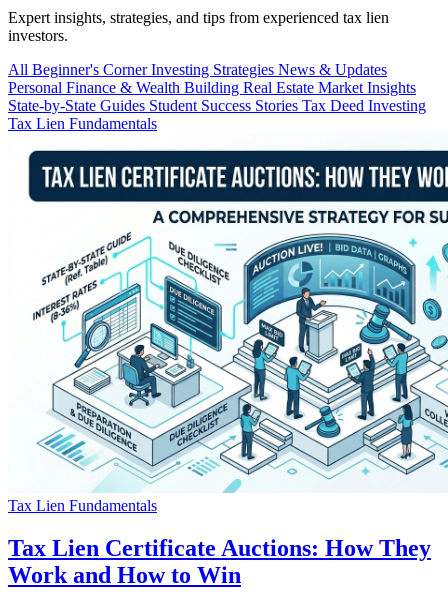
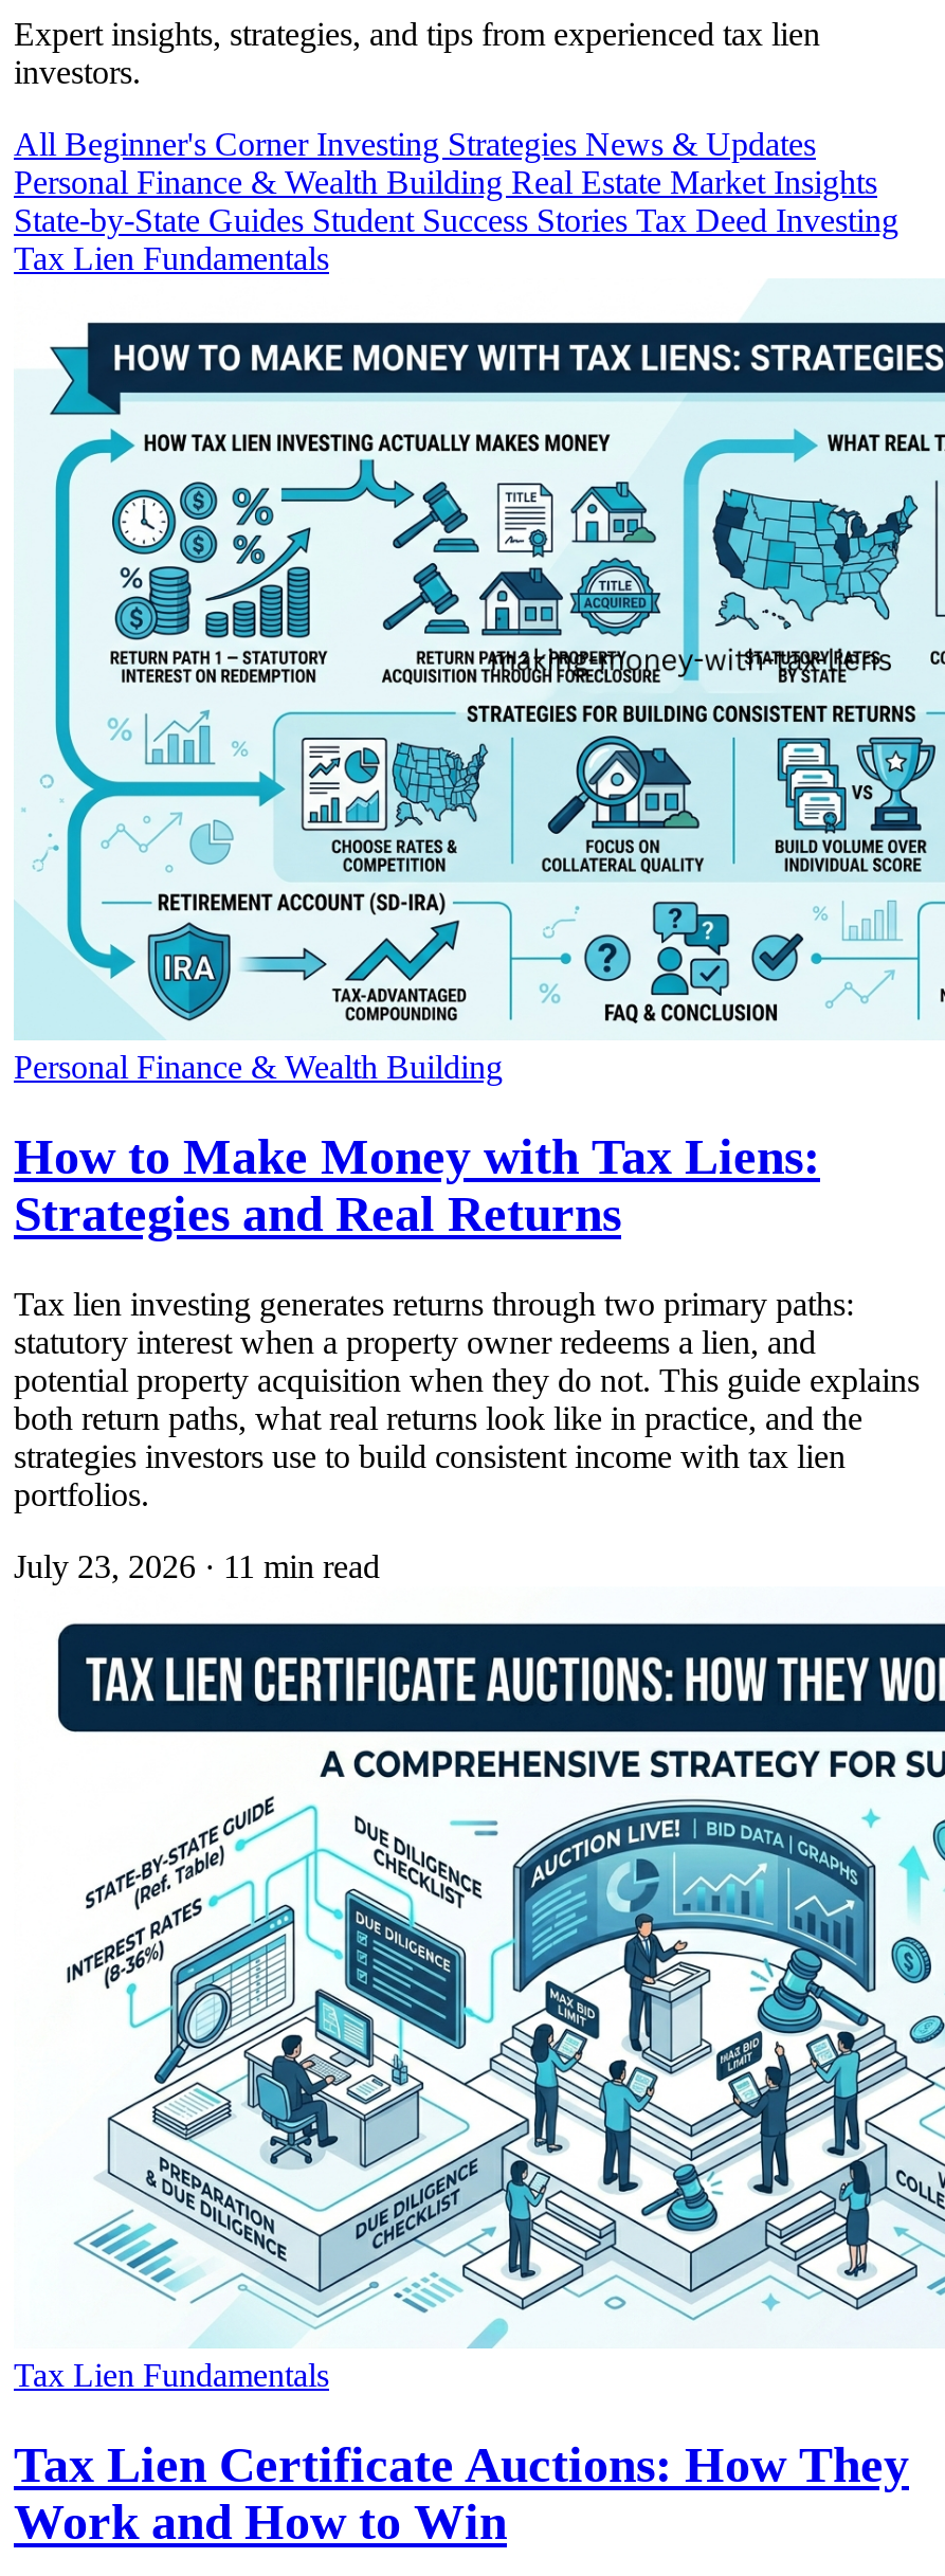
+ [image]
+ Personal Finance & Wealth Building
+ How to Make Money with Tax Liens:
+ Strategies and Real Returns
+ Tax lien investing generates returns through two primary paths:
+ statutory interest when a property owner redeems a lien, and
+ potential property acquisition when they do not. This guide explains
+ both return paths, what real returns look like in practice, and the
+ strategies investors use to build consistent income with tax lien
+ portfolios.
+ July 23, 2026 · 11 min read
